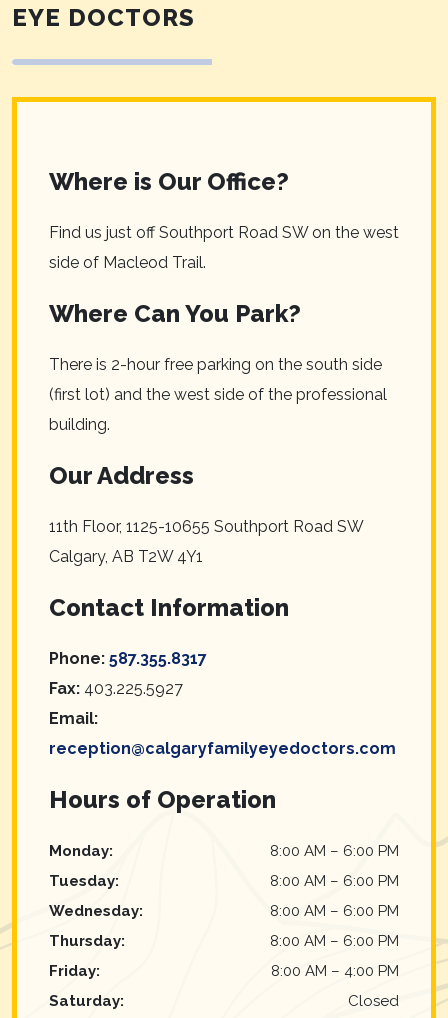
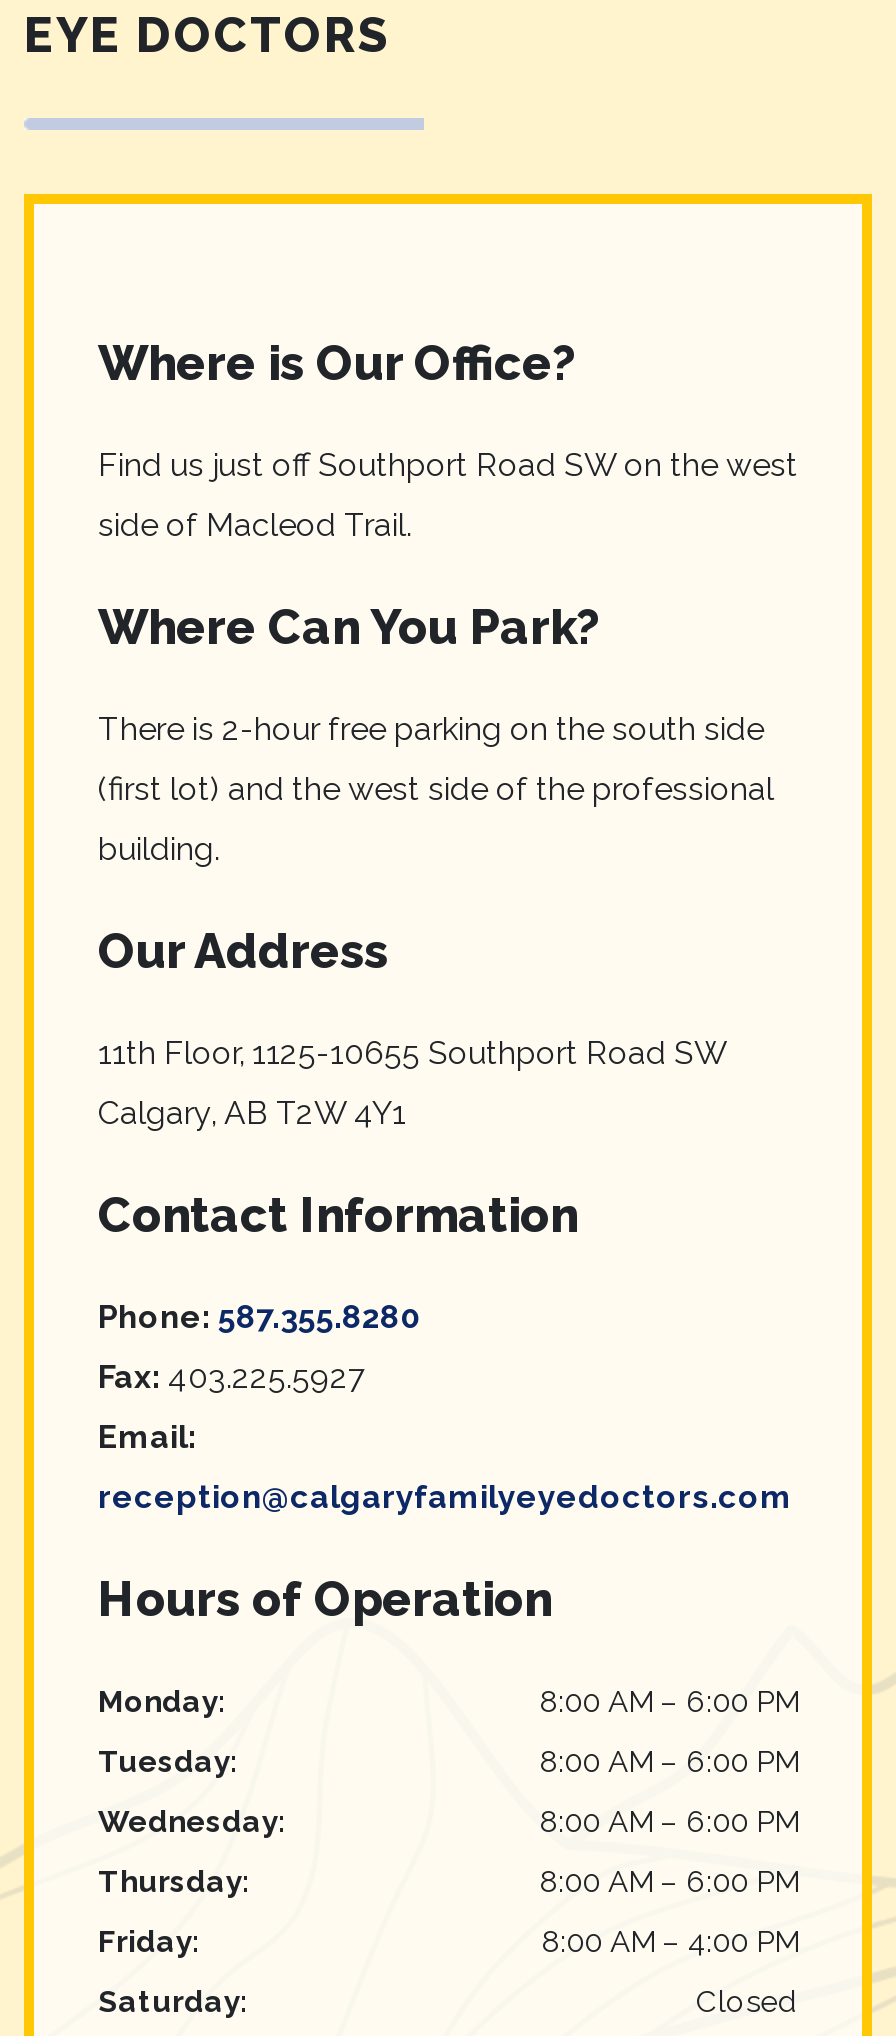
- Phone: 587.355.8317
+ Phone: 587.355.8280
